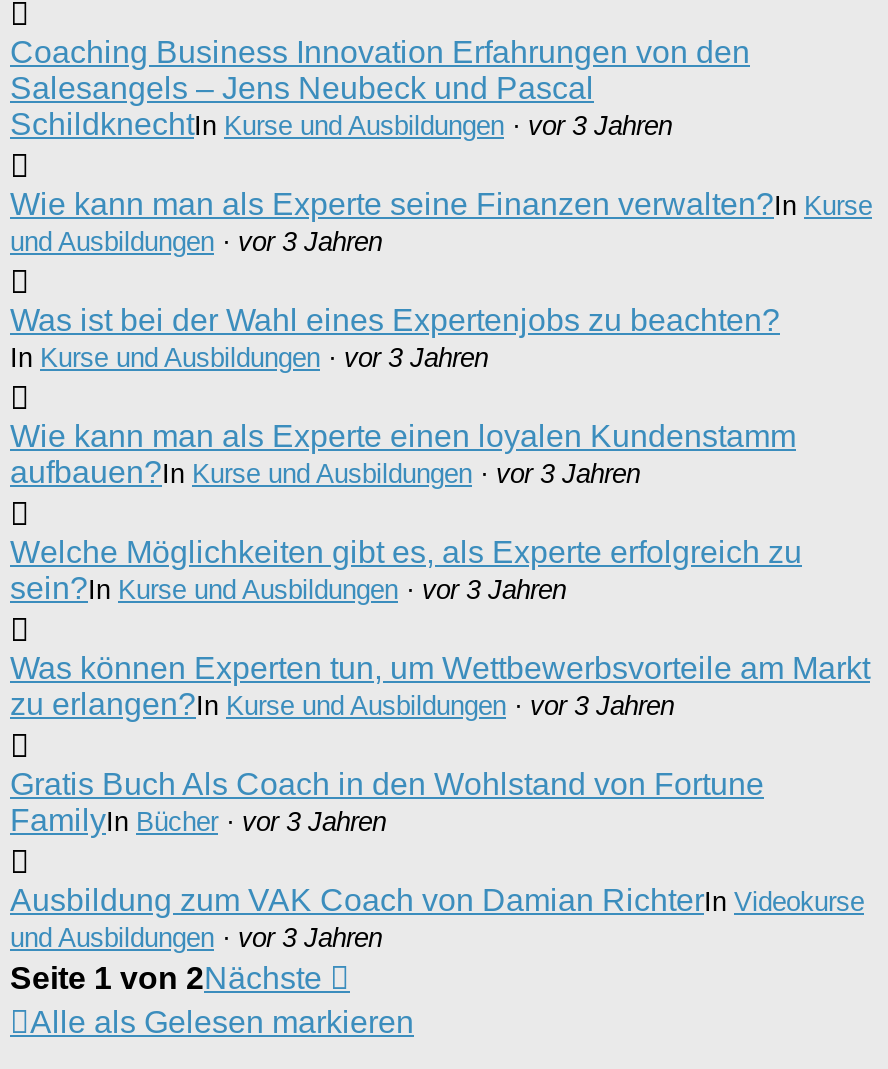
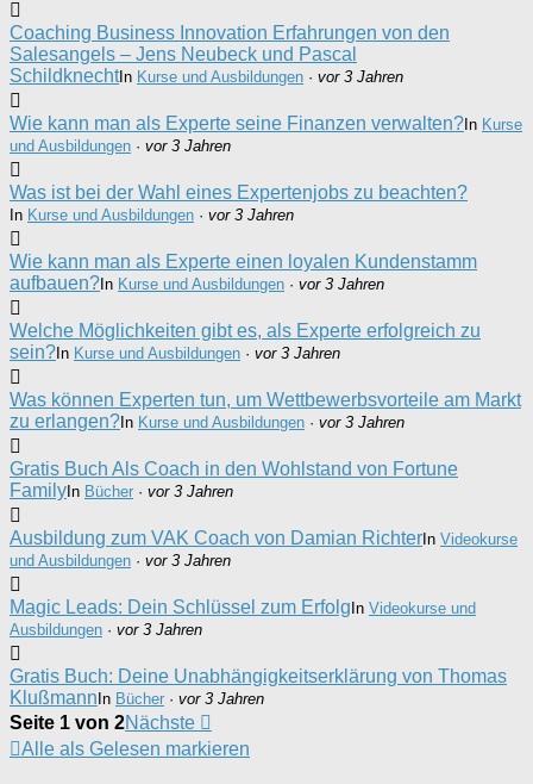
+ Magic Leads: Dein Schlüssel zum ErfolgIn Videokurse und
+ Ausbildungen · vor 3 Jahren
+ Gratis Buch: Deine Unabhängigkeitserklärung von Thomas
+ KlußmannIn Bücher · vor 3 Jahren
